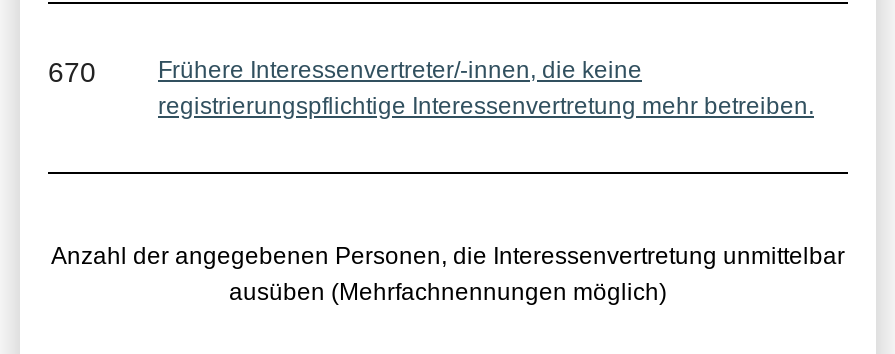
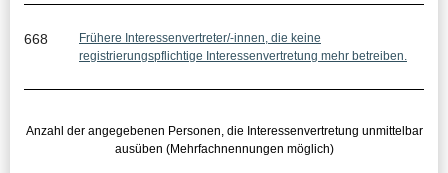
- 670
+ 668
